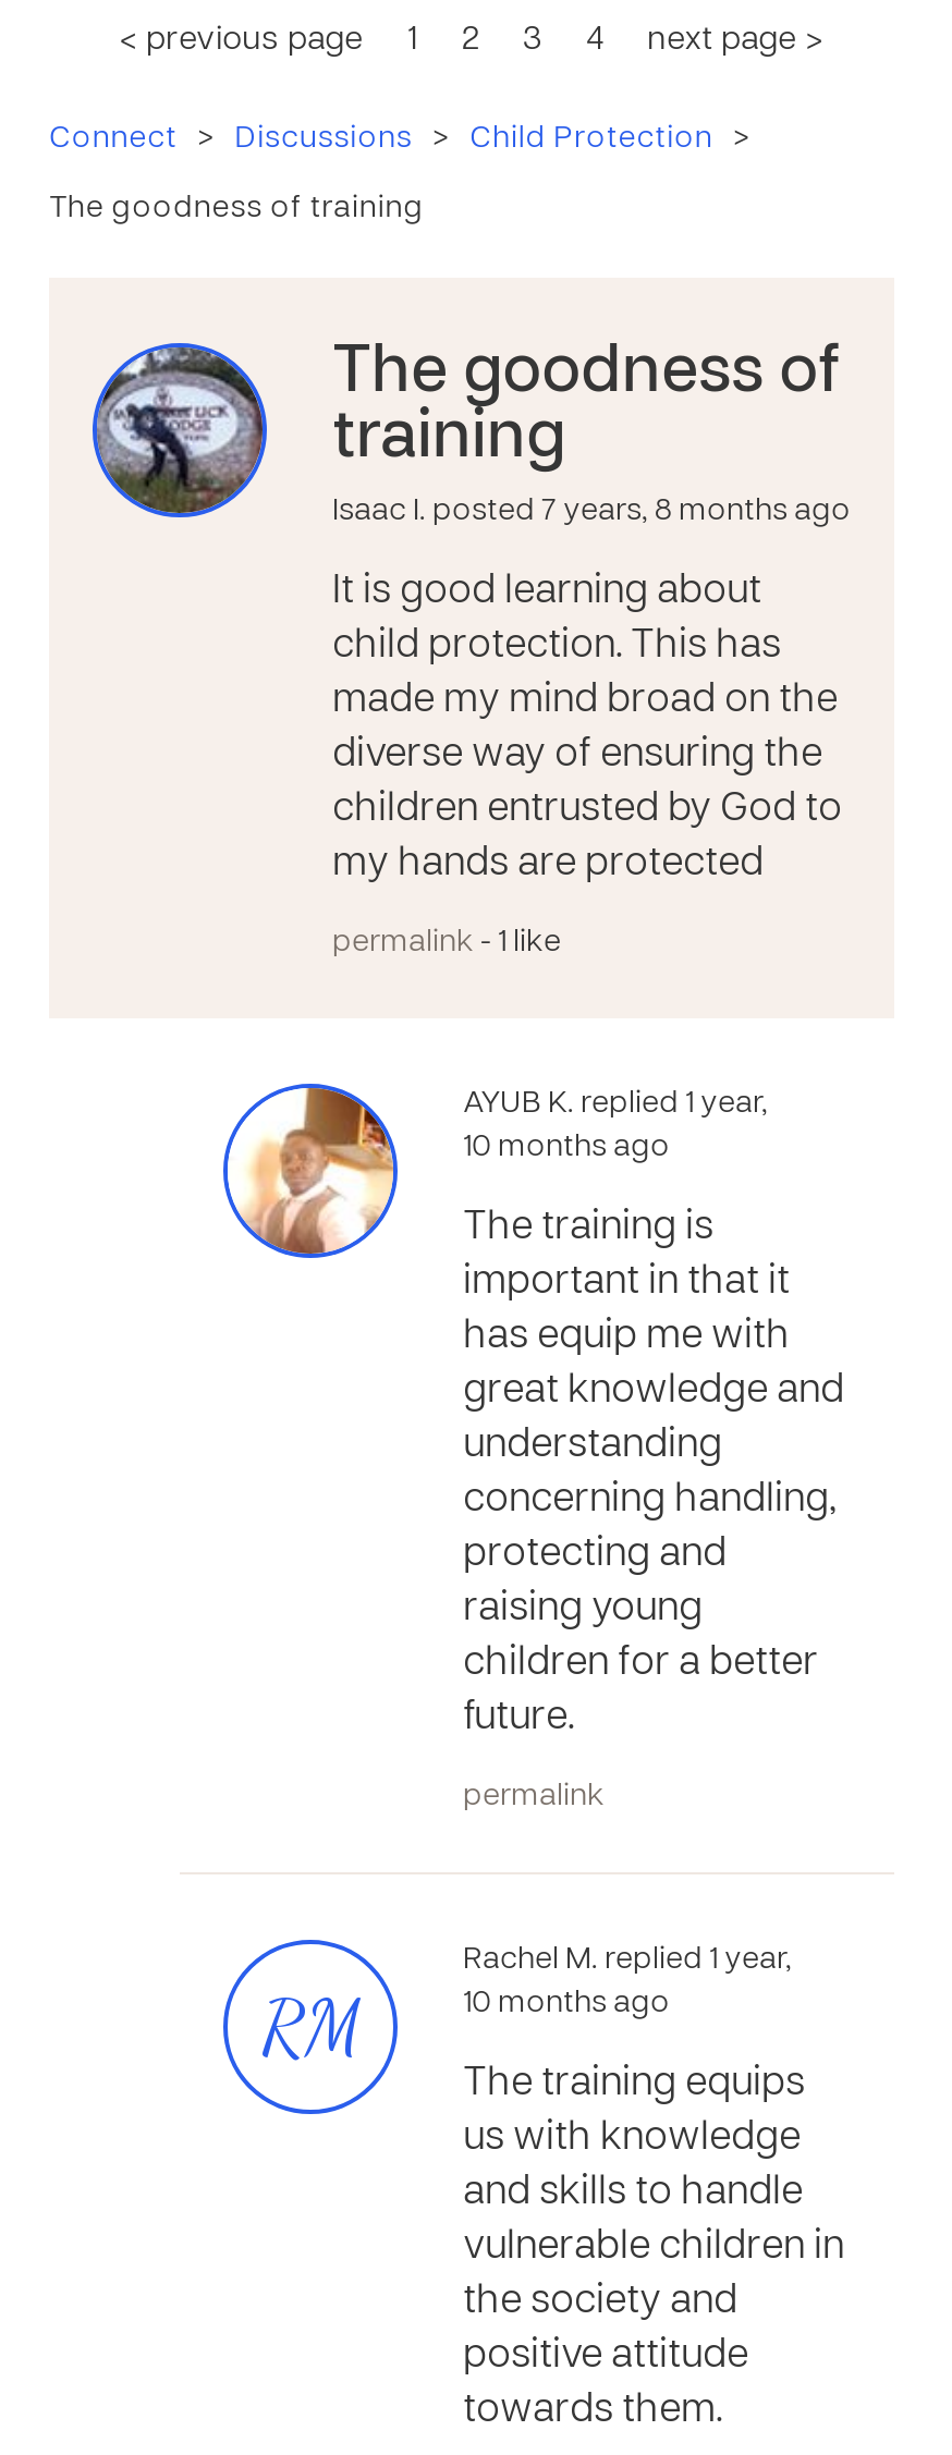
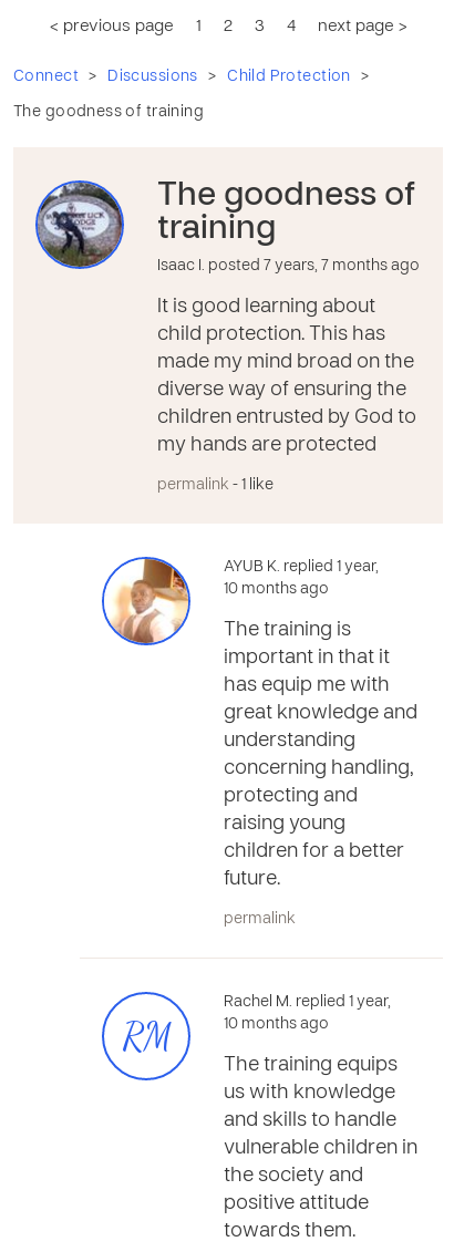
- Isaac I. posted 7 years, 8 months ago
+ Isaac I. posted 7 years, 7 months ago
